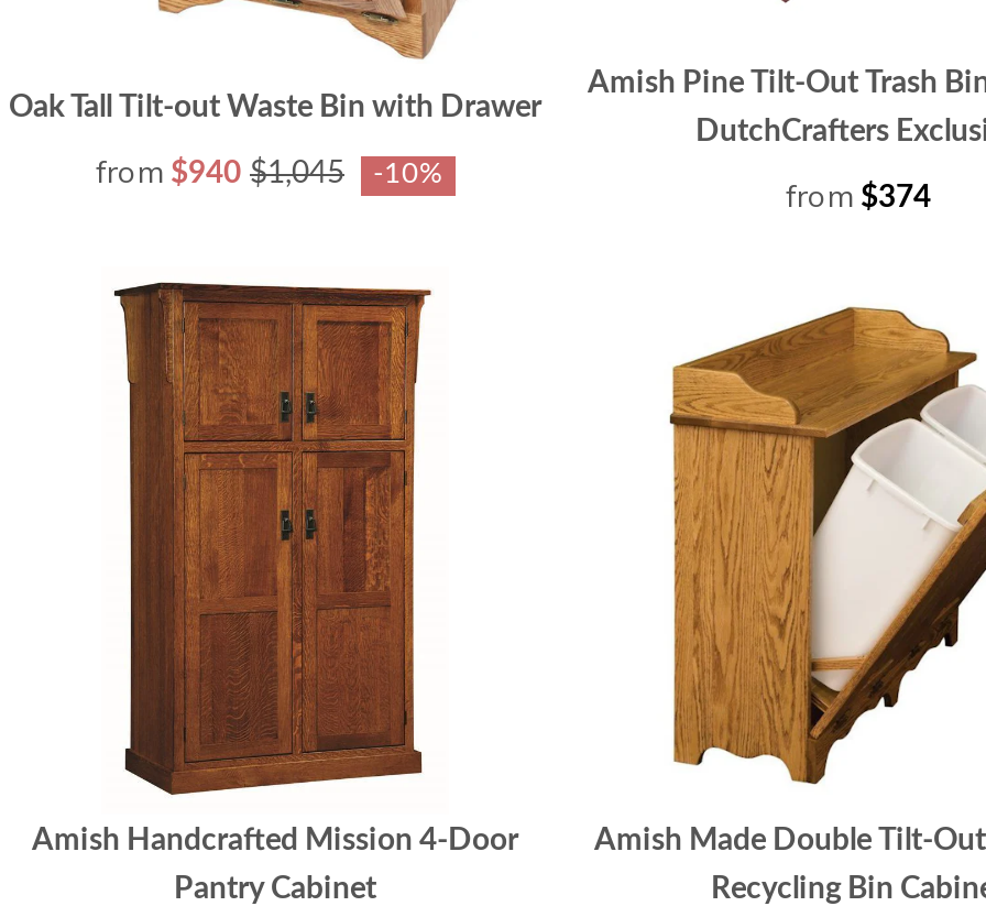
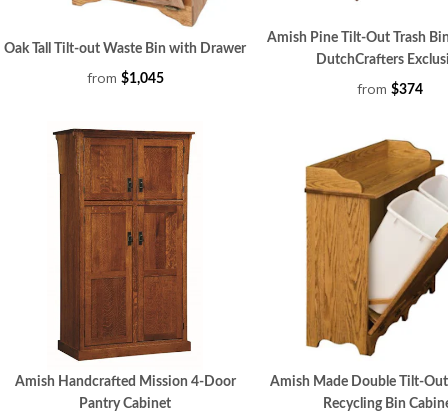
- from $940 $1,045
- -10%
+ from $1,045
